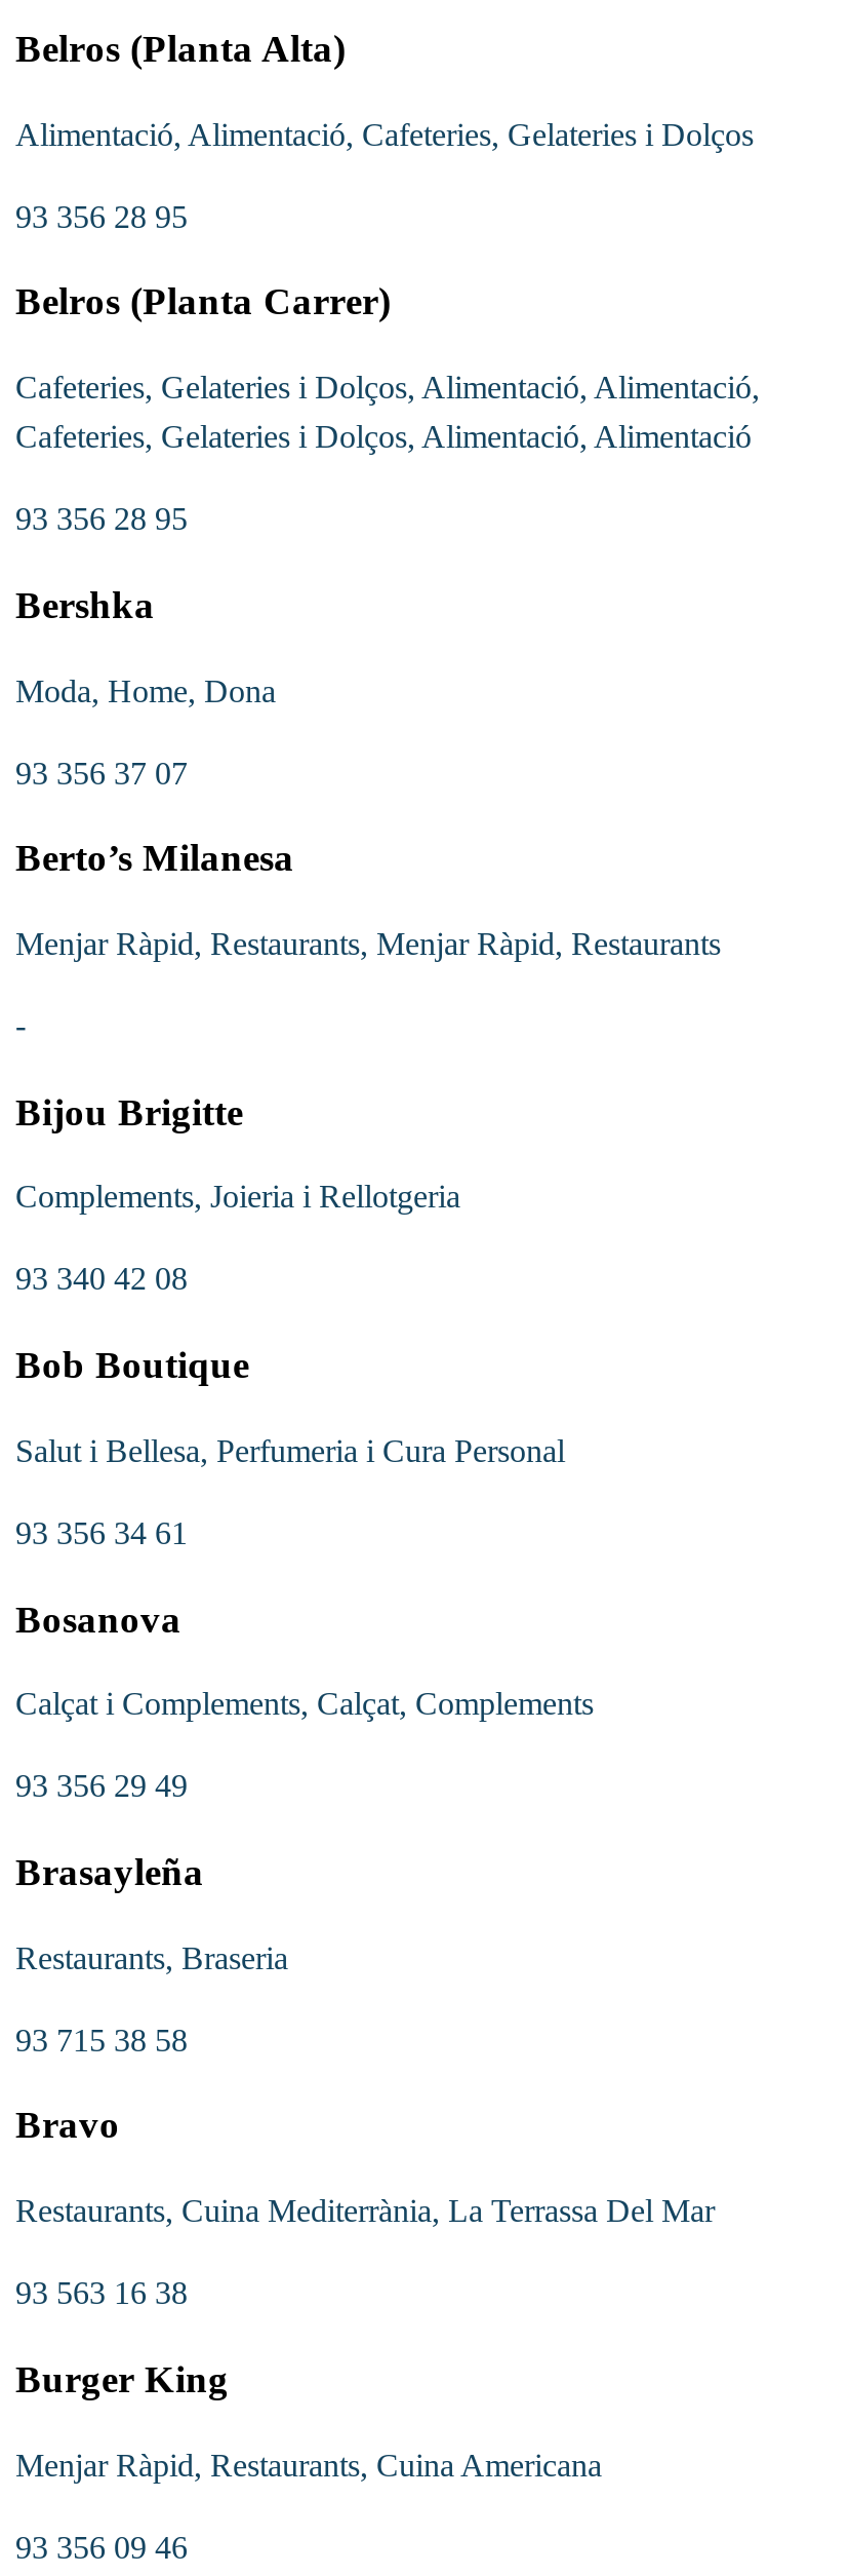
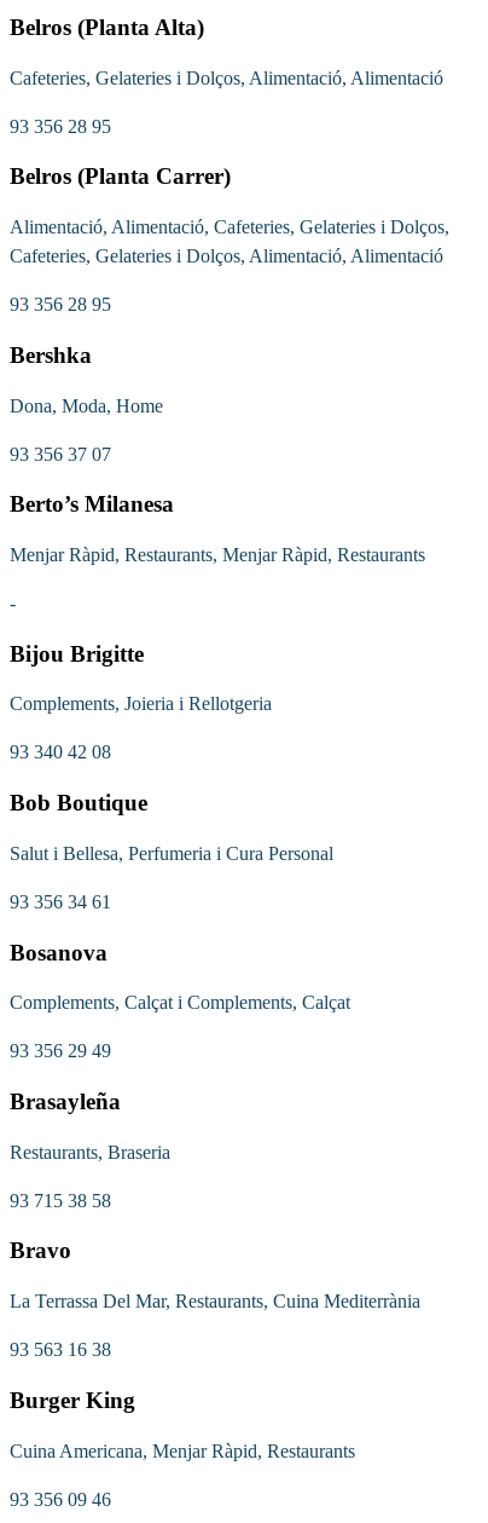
- Alimentació, Alimentació, Cafeteries, Gelateries i Dolços
+ Cafeteries, Gelateries i Dolços, Alimentació, Alimentació

- Cafeteries, Gelateries i Dolços, Alimentació, Alimentació,
+ Alimentació, Alimentació, Cafeteries, Gelateries i Dolços,

- Moda, Home, Dona
+ Dona, Moda, Home

- Calçat i Complements, Calçat, Complements
+ Complements, Calçat i Complements, Calçat

- Restaurants, Cuina Mediterrània, La Terrassa Del Mar
+ La Terrassa Del Mar, Restaurants, Cuina Mediterrània

- Menjar Ràpid, Restaurants, Cuina Americana
+ Cuina Americana, Menjar Ràpid, Restaurants
